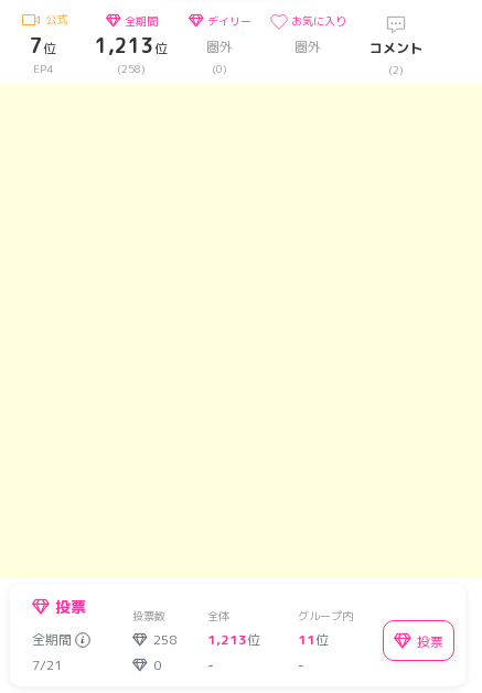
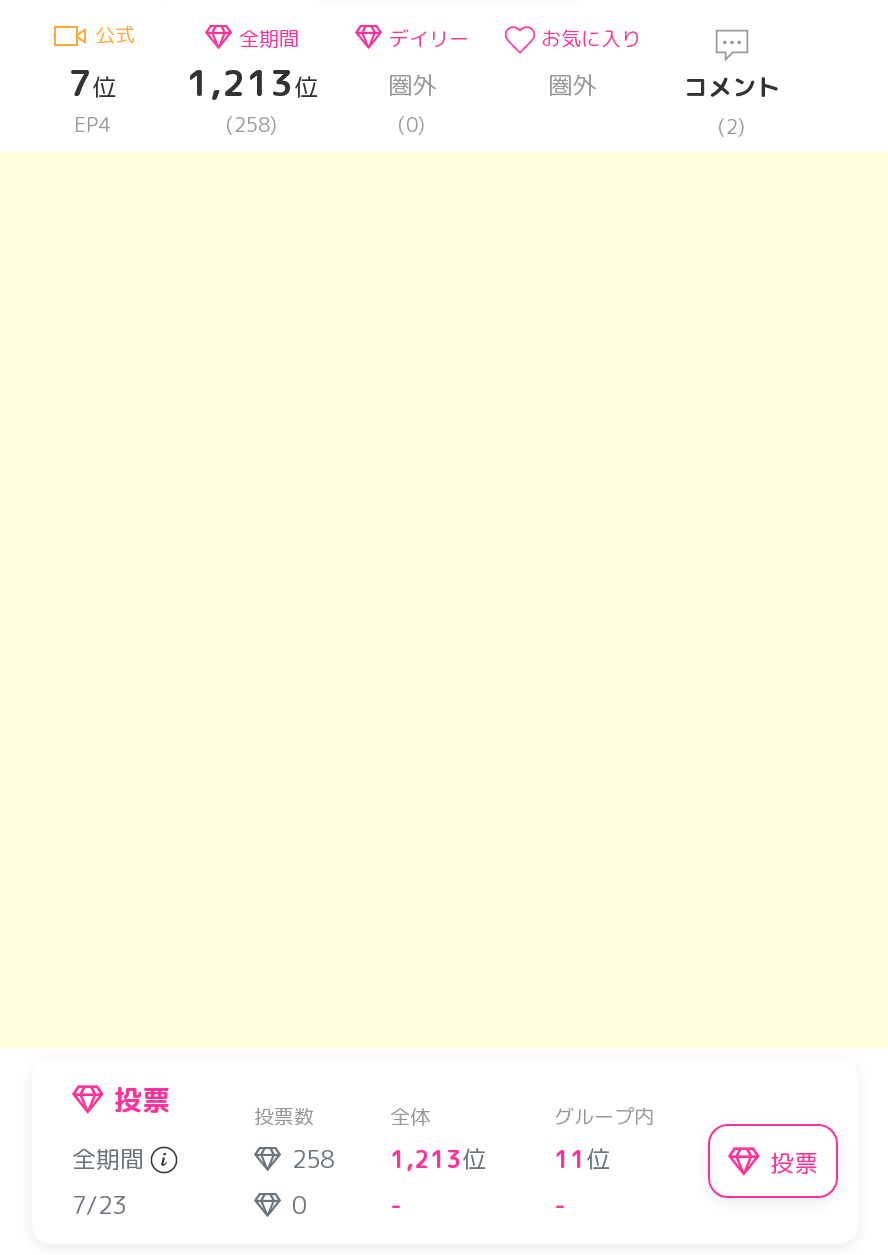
- 7/21
+ 7/23
